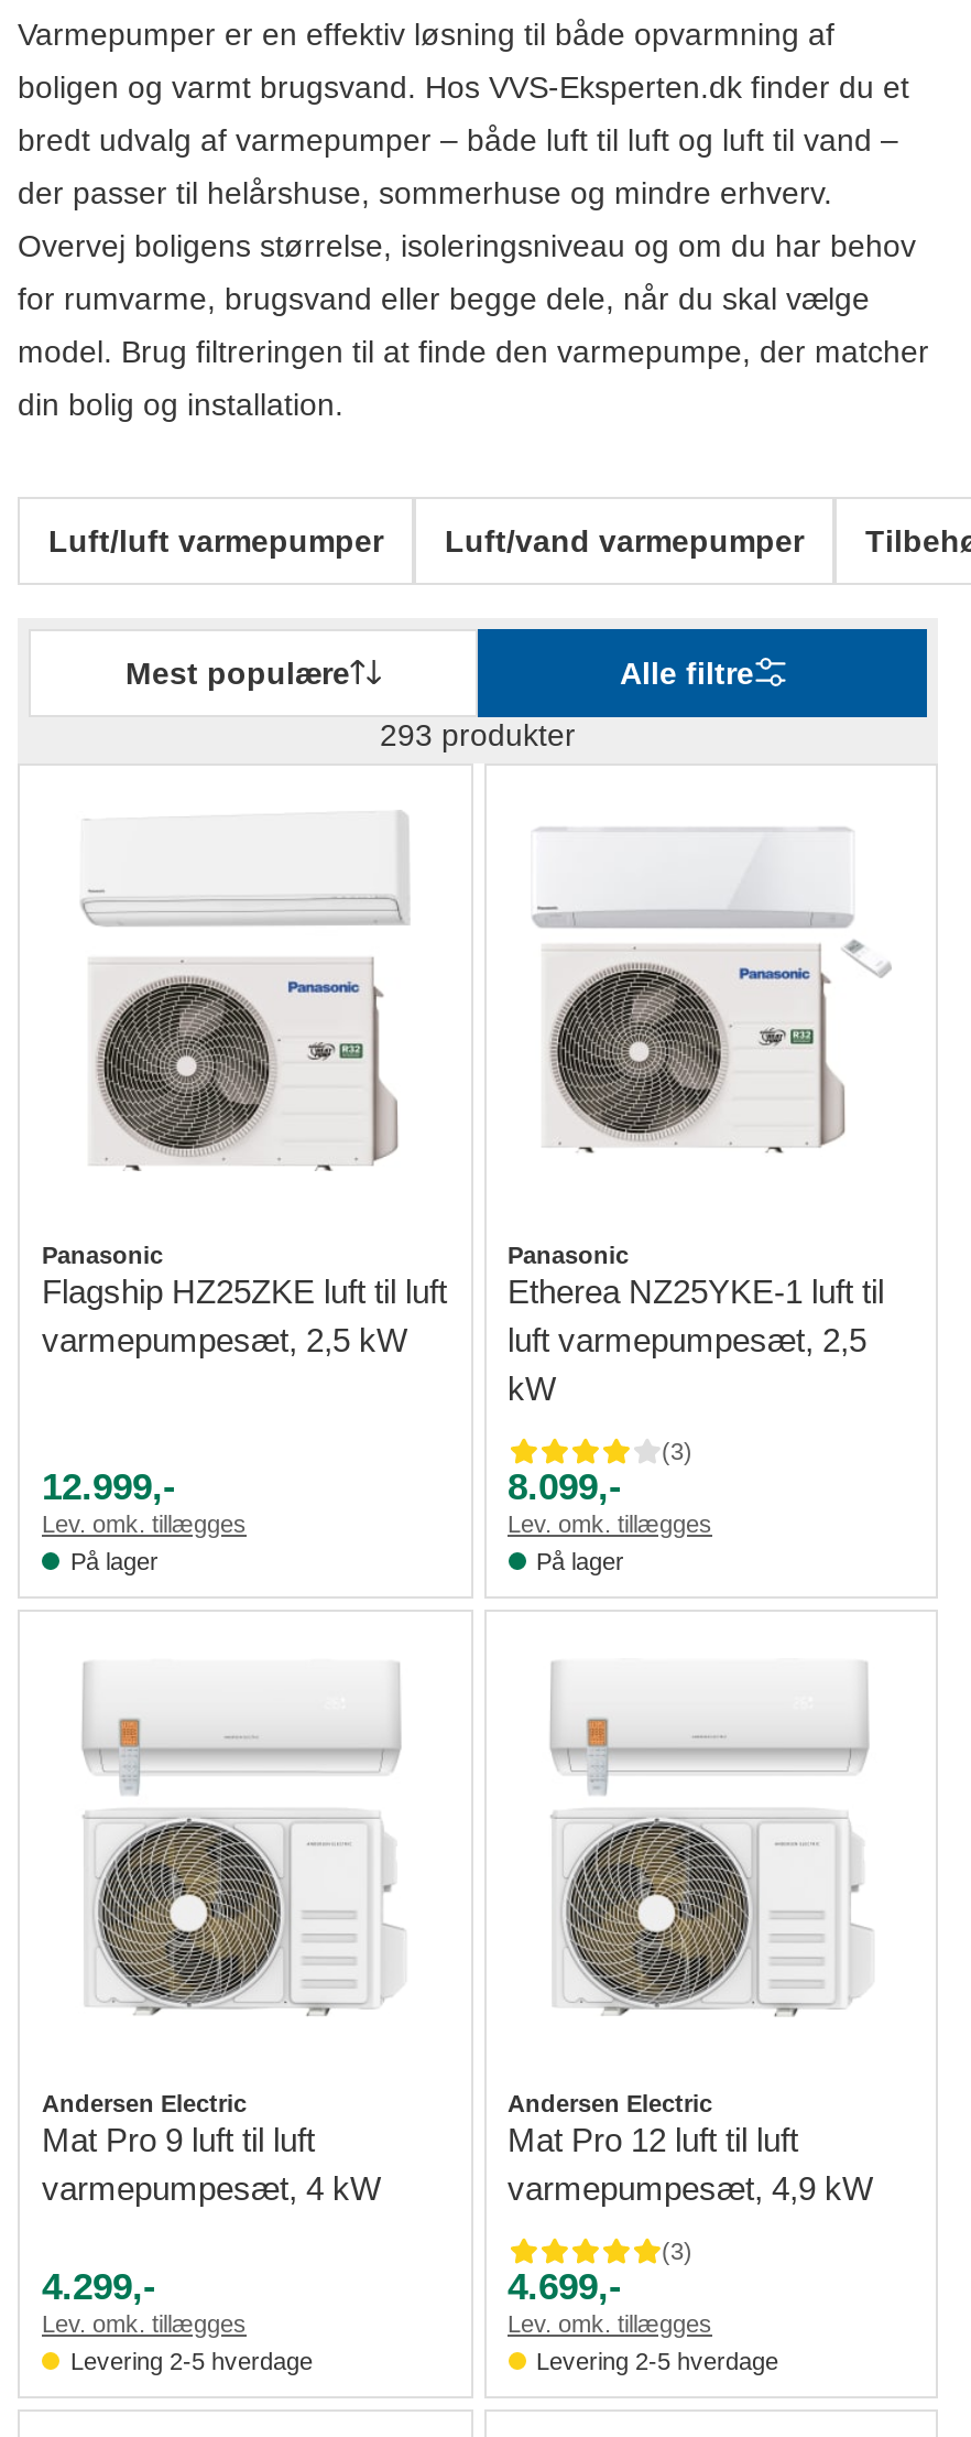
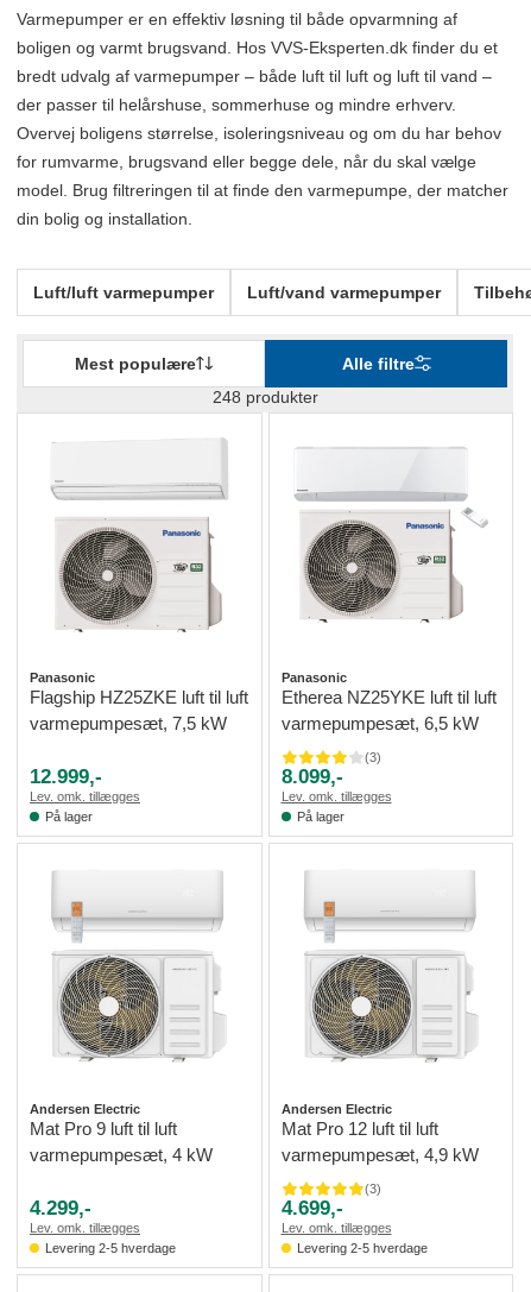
- 293 produkter
+ 248 produkter

- Etherea NZ25YKE-1 luft til
- luft varmepumpesæt, 2,5
- kW
+ Etherea NZ25YKE luft til luft
+ varmepumpesæt, 6,5 kW

- varmepumpesæt, 2,5 kW
+ varmepumpesæt, 7,5 kW
